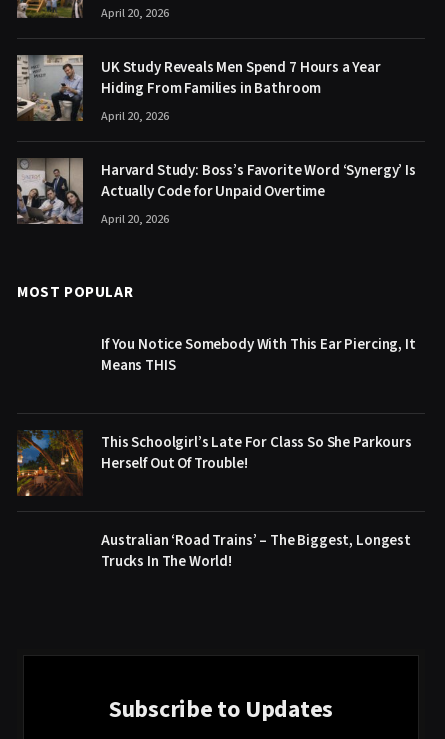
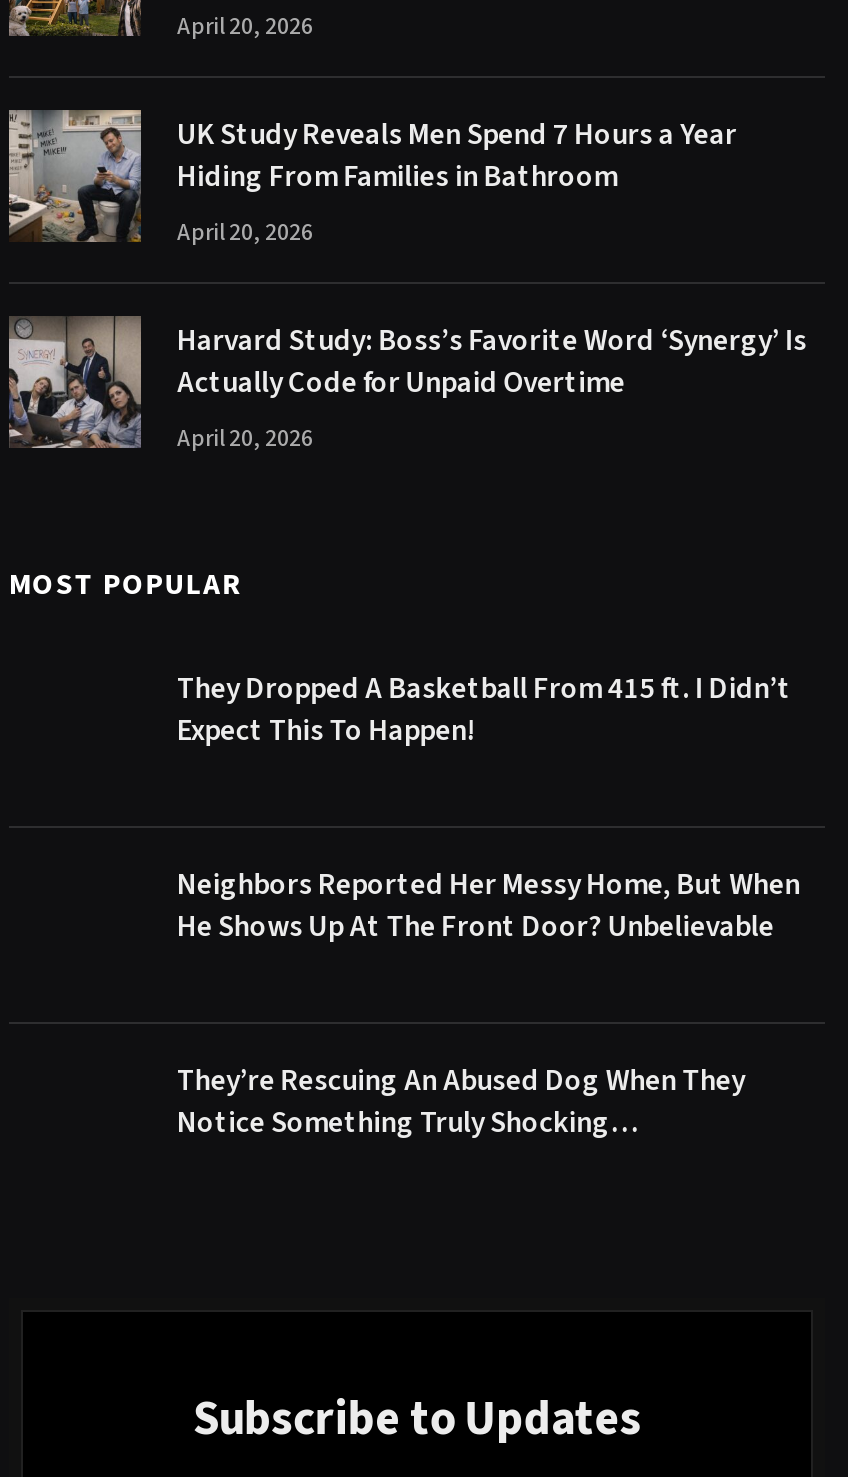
- If You Notice Somebody With This Ear Piercing, It
- Means THIS
+ They Dropped A Basketball From 415 ft. I Didn’t
+ Expect This To Happen!

- [image]

- This Schoolgirl’s Late For Class So She Parkours
- Herself Out Of Trouble!
+ Neighbors Reported Her Messy Home, But When
+ He Shows Up At The Front Door? Unbelievable

- Australian ‘Road Trains’ – The Biggest, Longest
- Trucks In The World!
+ They’re Rescuing An Abused Dog When They
+ Notice Something Truly Shocking…
